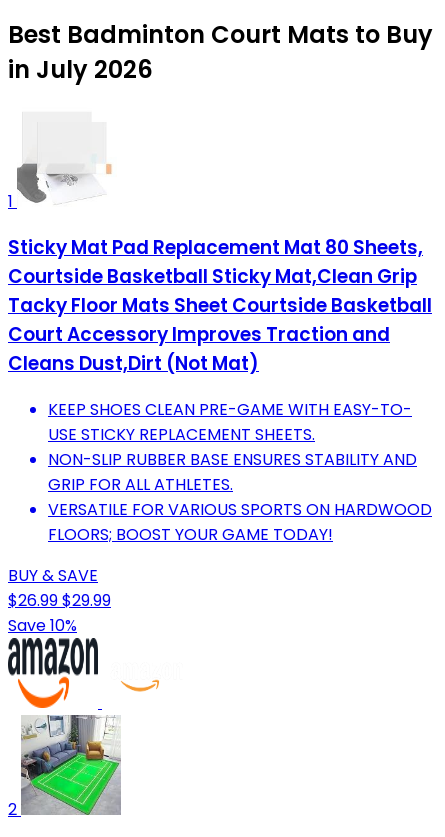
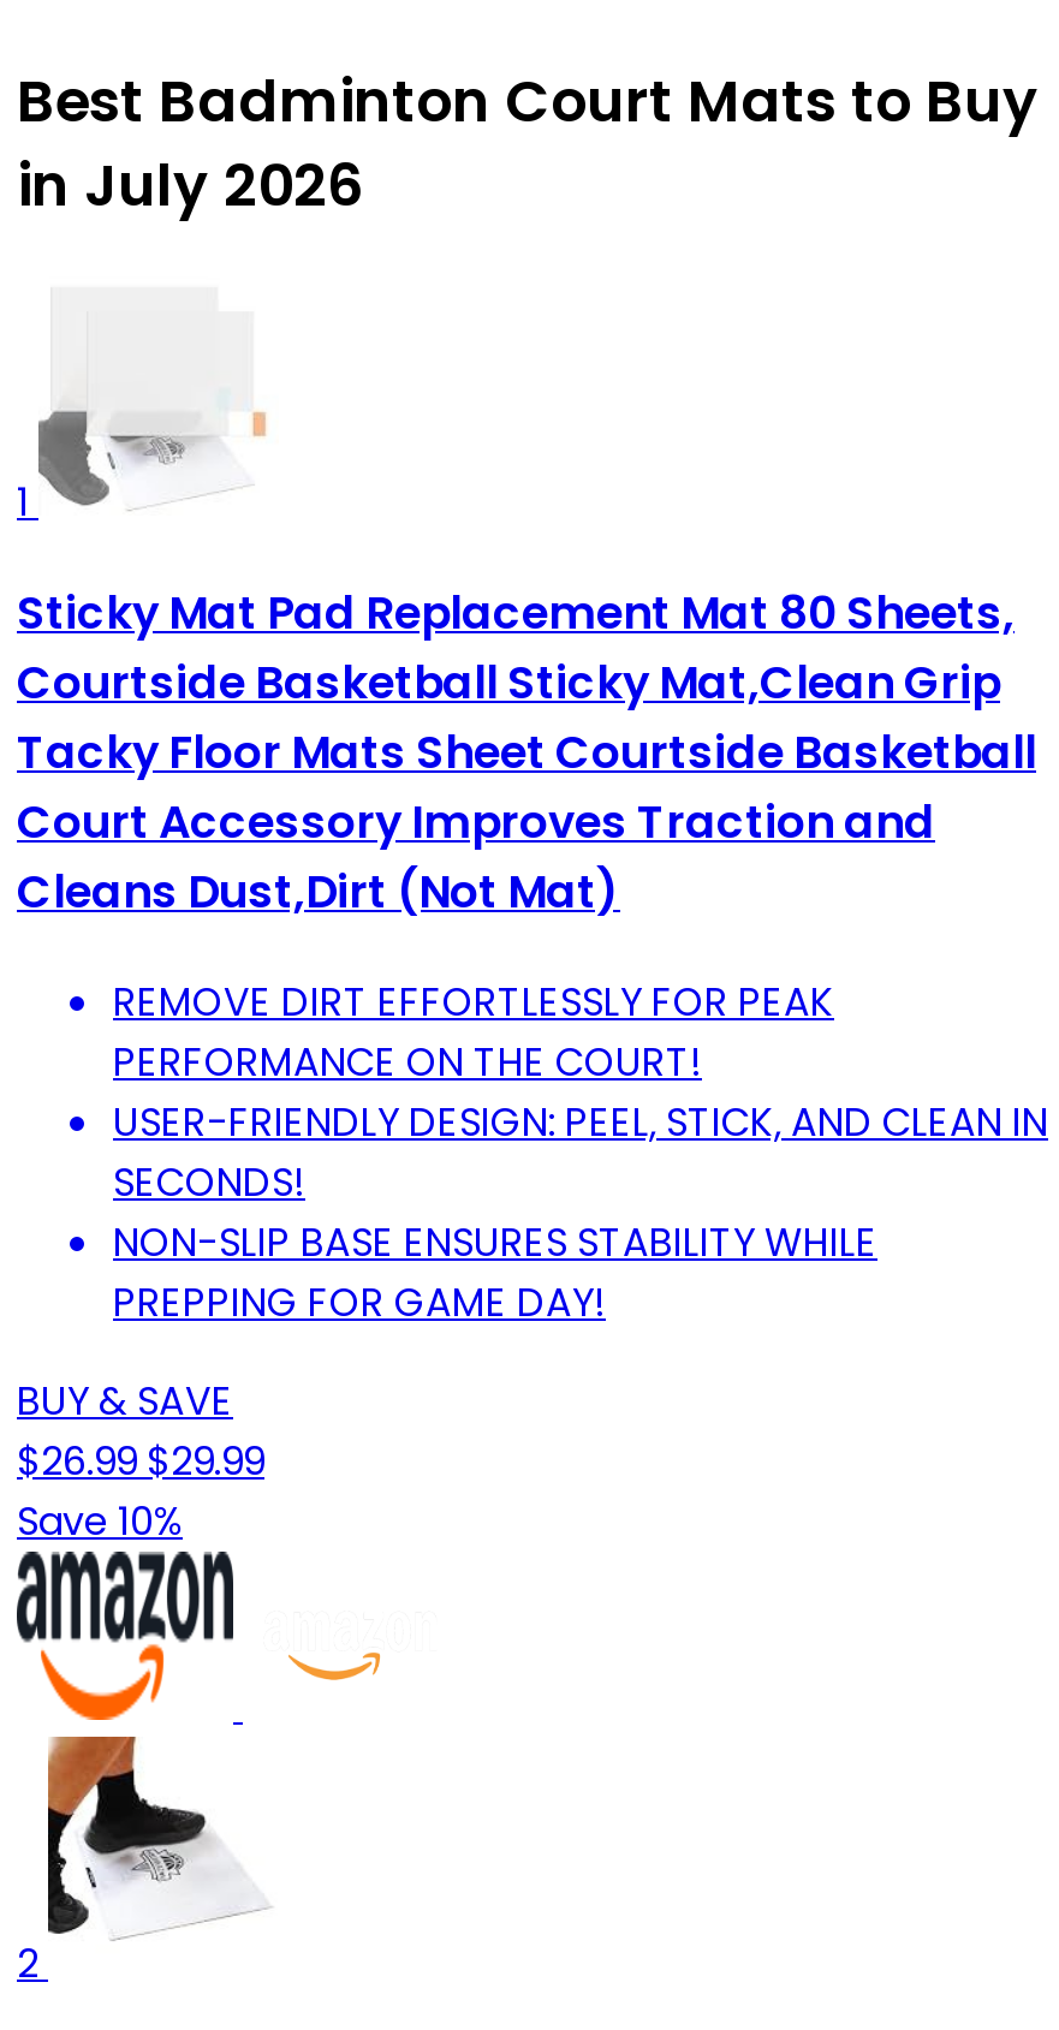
- KEEP SHOES CLEAN PRE-GAME WITH EASY-TO-
- USE STICKY REPLACEMENT SHEETS.
- NON-SLIP RUBBER BASE ENSURES STABILITY AND
- GRIP FOR ALL ATHLETES.
- VERSATILE FOR VARIOUS SPORTS ON HARDWOOD
- FLOORS; BOOST YOUR GAME TODAY!
+ REMOVE DIRT EFFORTLESSLY FOR PEAK
+ PERFORMANCE ON THE COURT!
+ USER-FRIENDLY DESIGN: PEEL, STICK, AND CLEAN IN
+ SECONDS!
+ NON-SLIP BASE ENSURES STABILITY WHILE
+ PREPPING FOR GAME DAY!

- [image]
+ [image]
